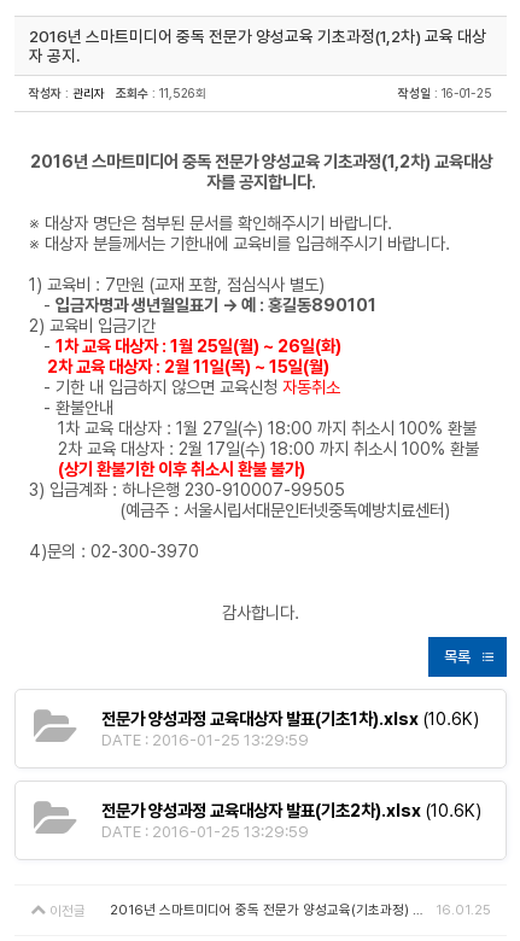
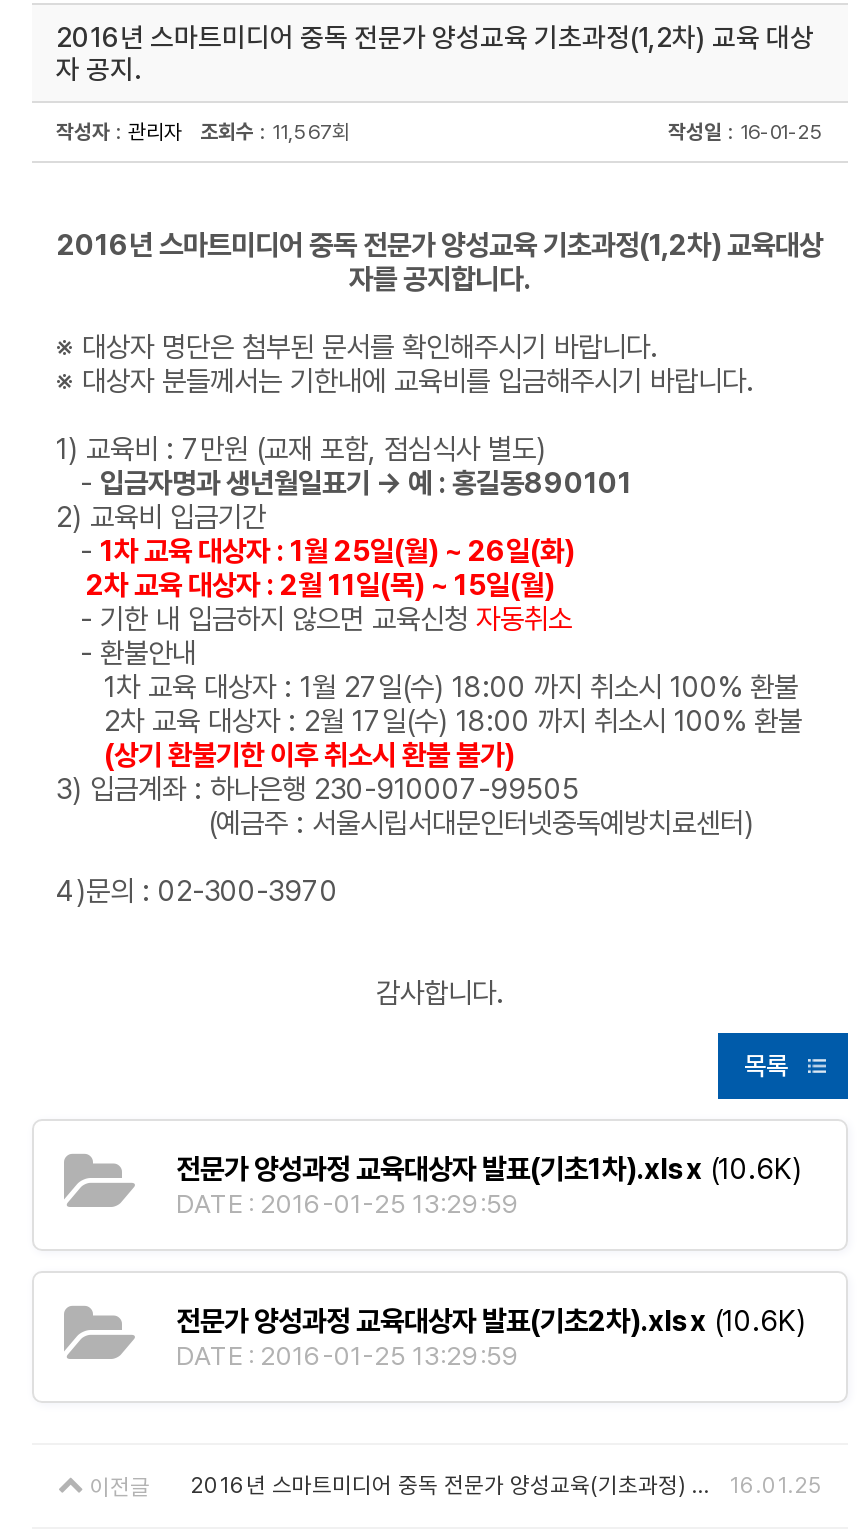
- 작성자: 관리자 조회수: 11,526회
+ 작성자: 관리자 조회수: 11,567회
